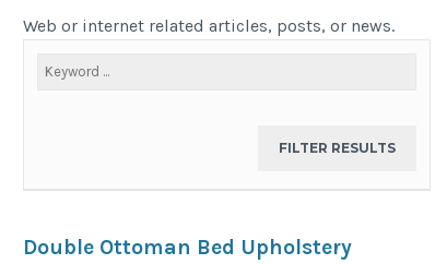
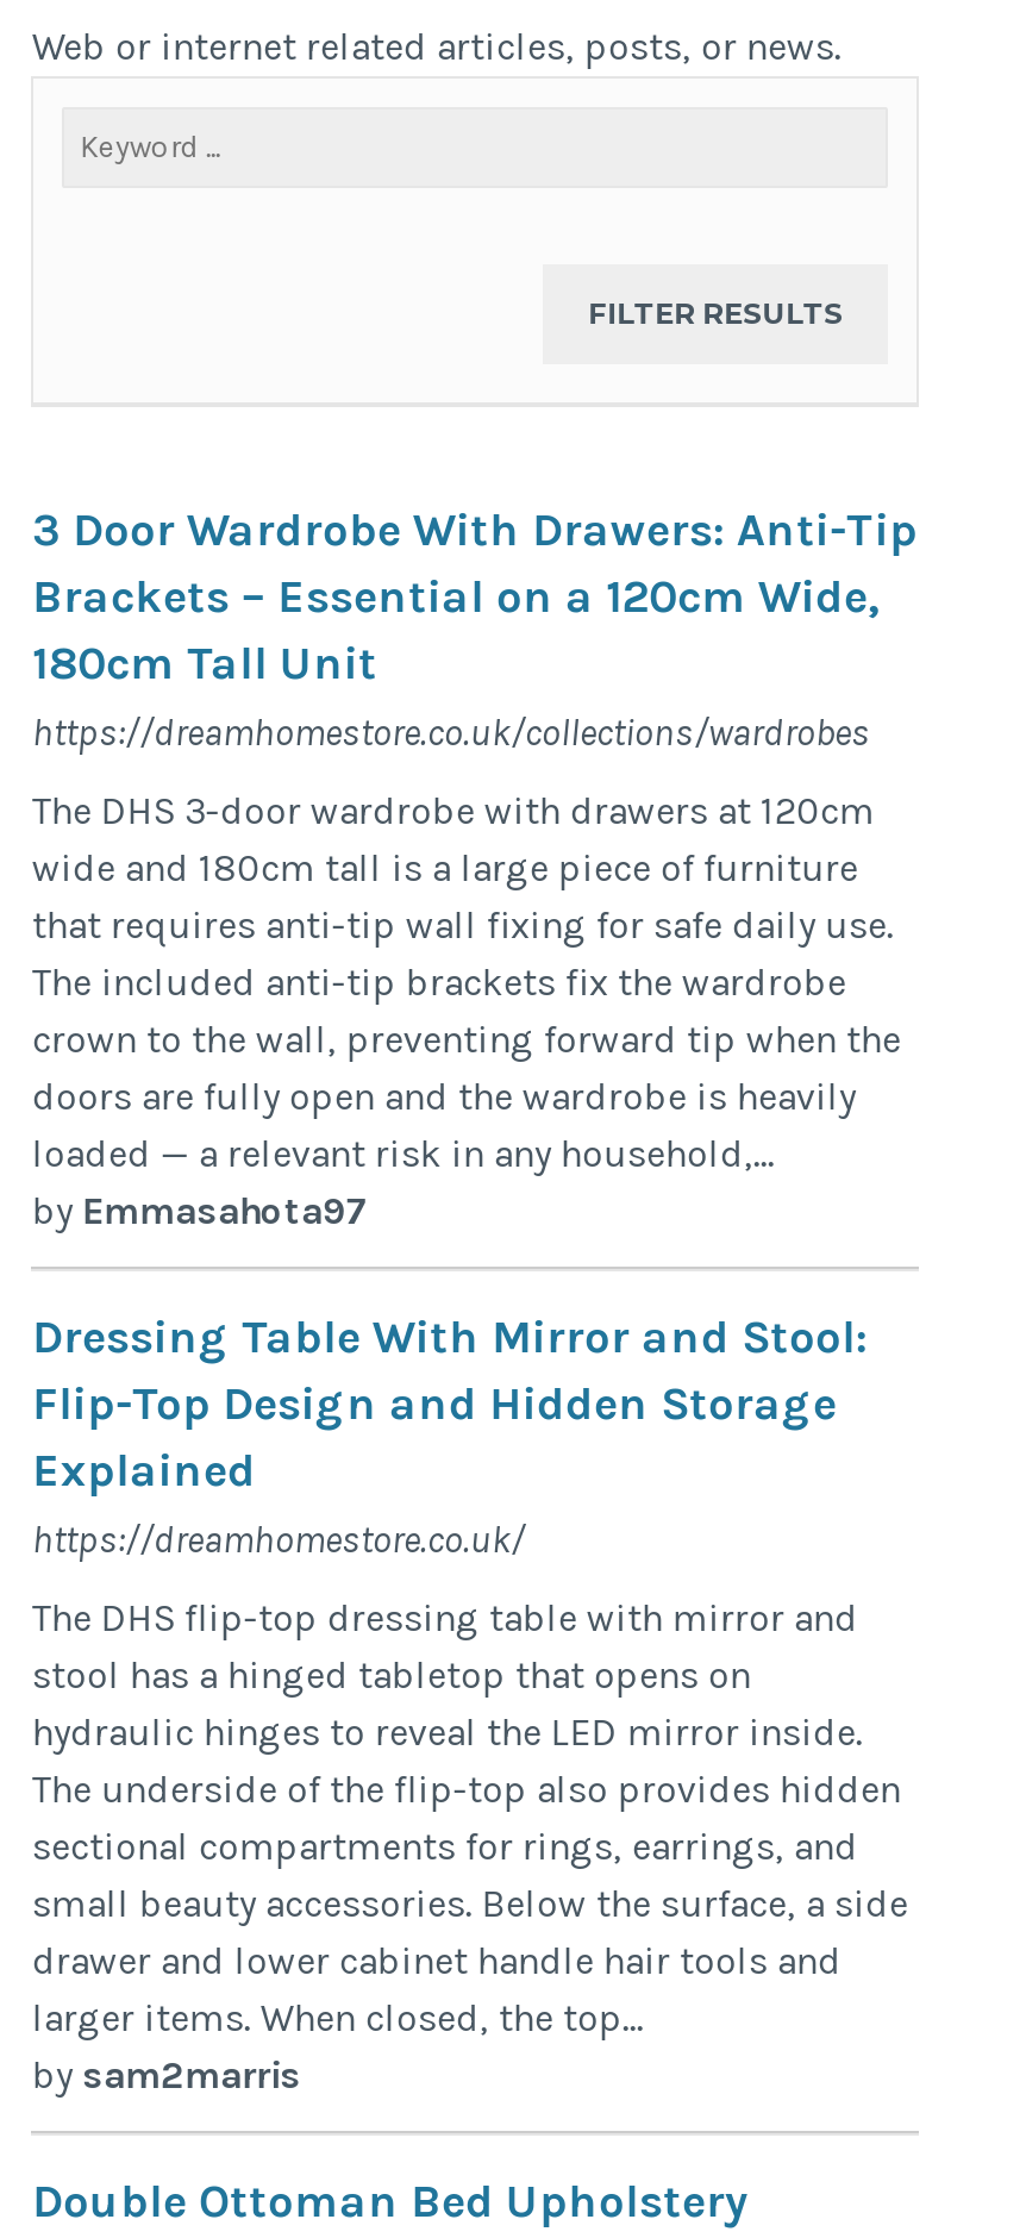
+ 3 Door Wardrobe With Drawers: Anti-Tip
+ Brackets – Essential on a 120cm Wide,
+ 180cm Tall Unit
+ https://dreamhomestore.co.uk/collections/wardrobes
+ The DHS 3-door wardrobe with drawers at 120cm
+ wide and 180cm tall is a large piece of furniture
+ that requires anti-tip wall fixing for safe daily use.
+ The included anti-tip brackets fix the wardrobe
+ crown to the wall, preventing forward tip when the
+ doors are fully open and the wardrobe is heavily
+ loaded — a relevant risk in any household,...
+ by Emmasahota97
+ Dressing Table With Mirror and Stool:
+ Flip-Top Design and Hidden Storage
+ Explained
+ https://dreamhomestore.co.uk/
+ The DHS flip-top dressing table with mirror and
+ stool has a hinged tabletop that opens on
+ hydraulic hinges to reveal the LED mirror inside.
+ The underside of the flip-top also provides hidden
+ sectional compartments for rings, earrings, and
+ small beauty accessories. Below the surface, a side
+ drawer and lower cabinet handle hair tools and
+ larger items. When closed, the top...
+ by sam2marris
